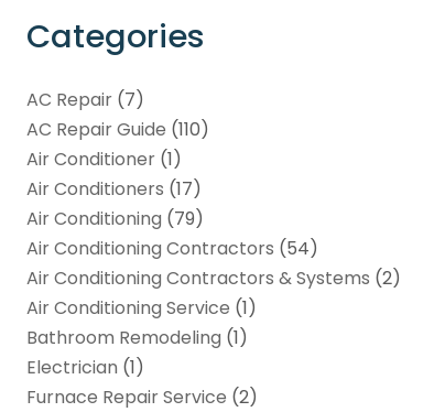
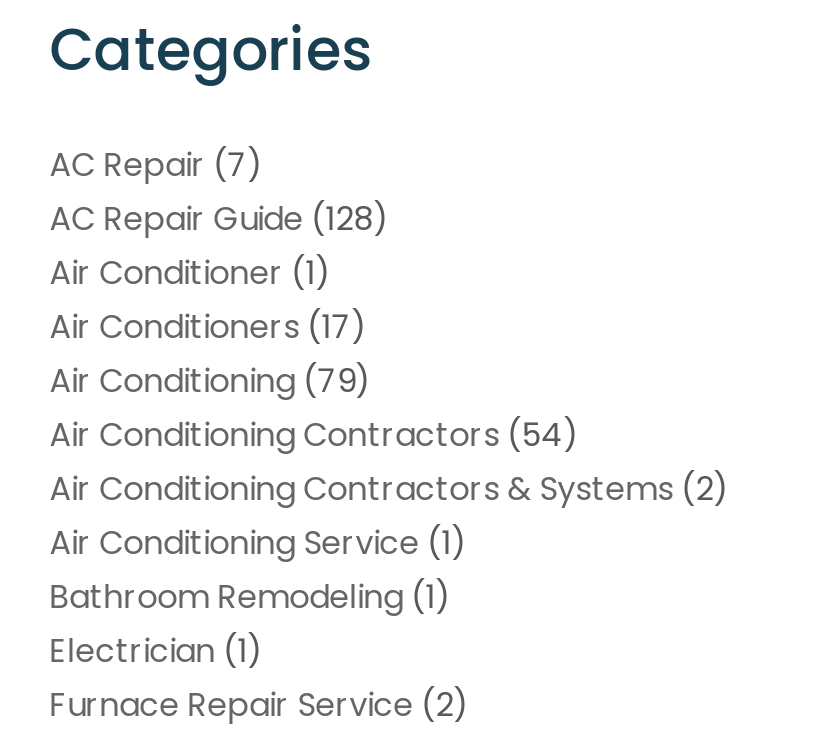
- AC Repair Guide (110)
+ AC Repair Guide (128)
